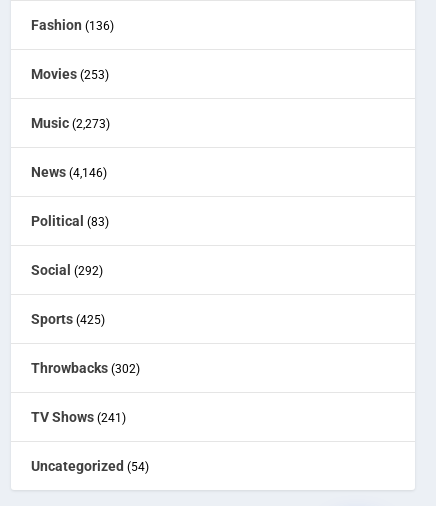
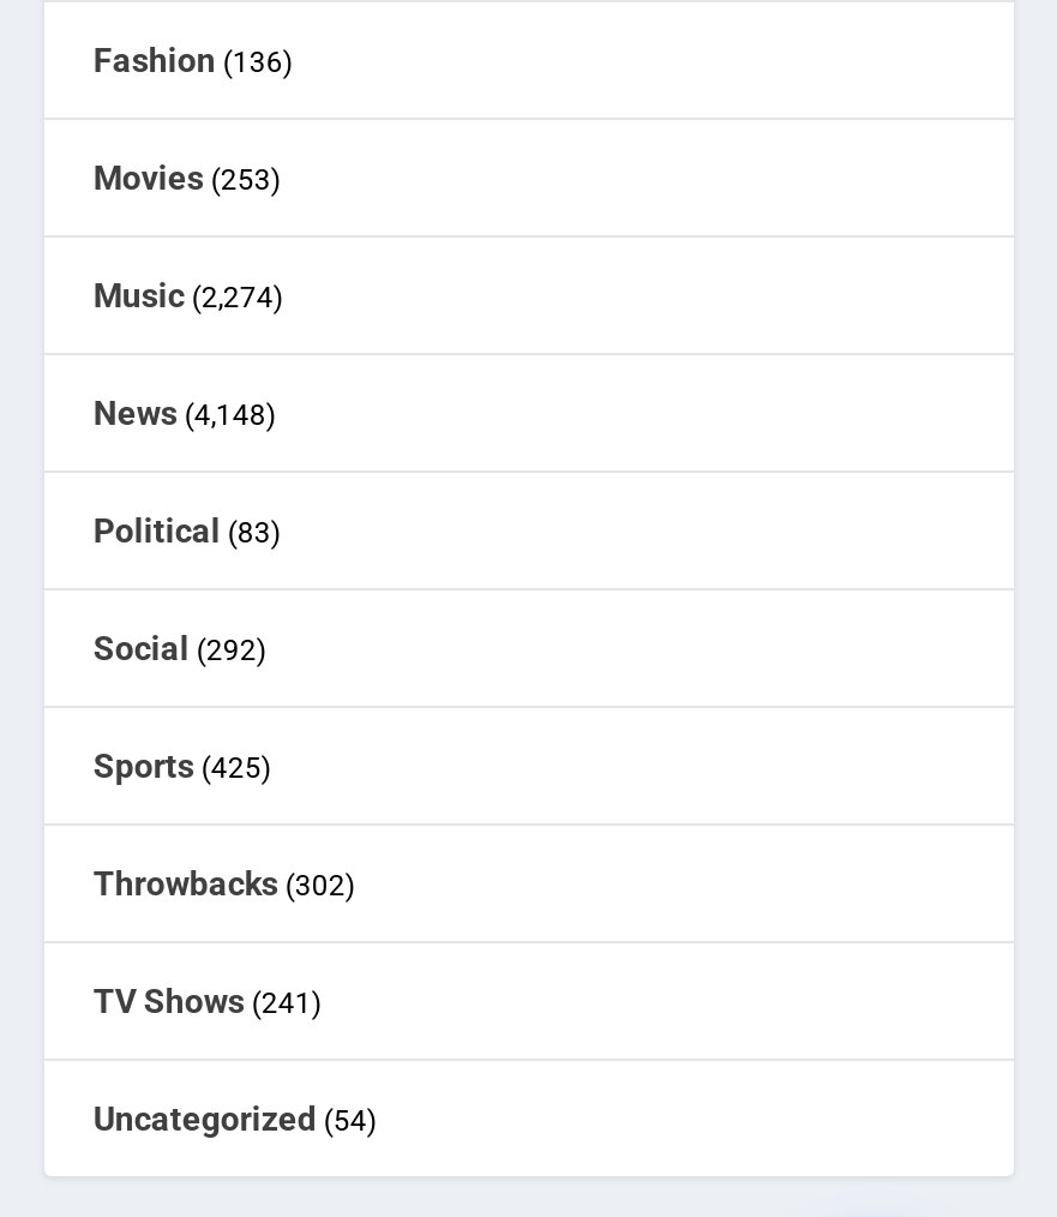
- Music (2,273)
+ Music (2,274)

- News (4,146)
+ News (4,148)
